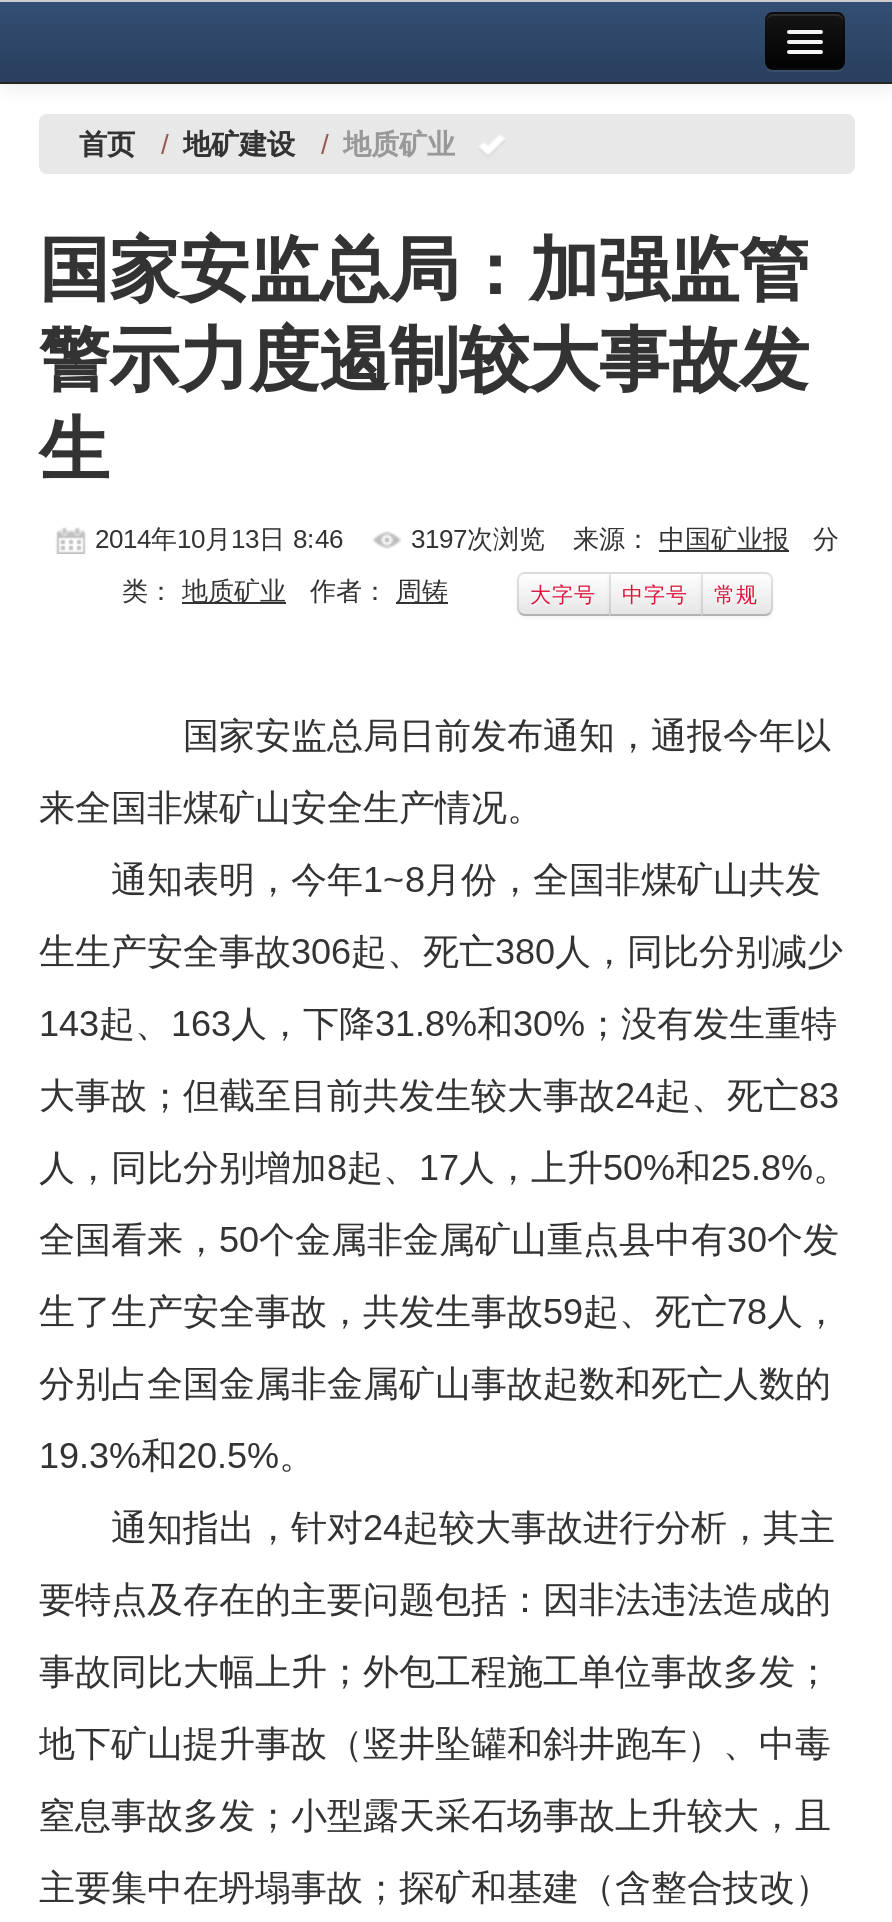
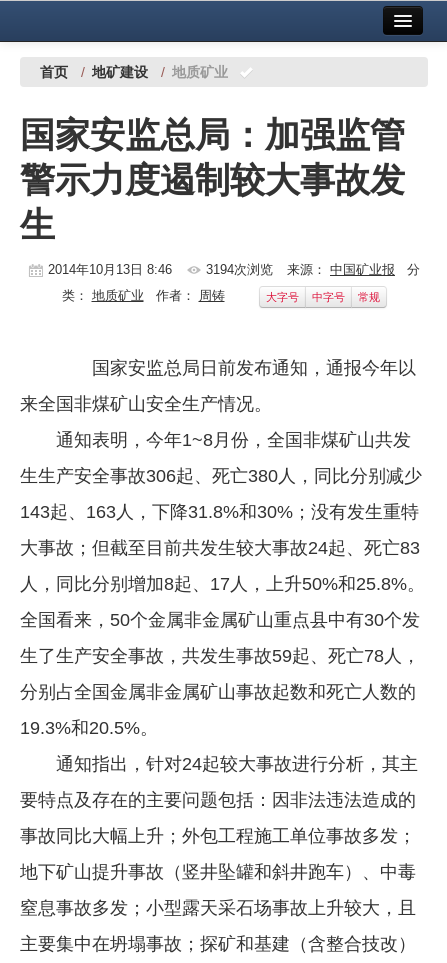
- 3197次浏览
+ 3194次浏览
